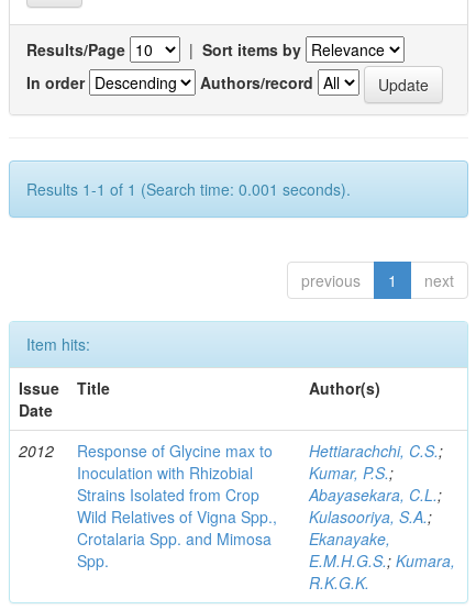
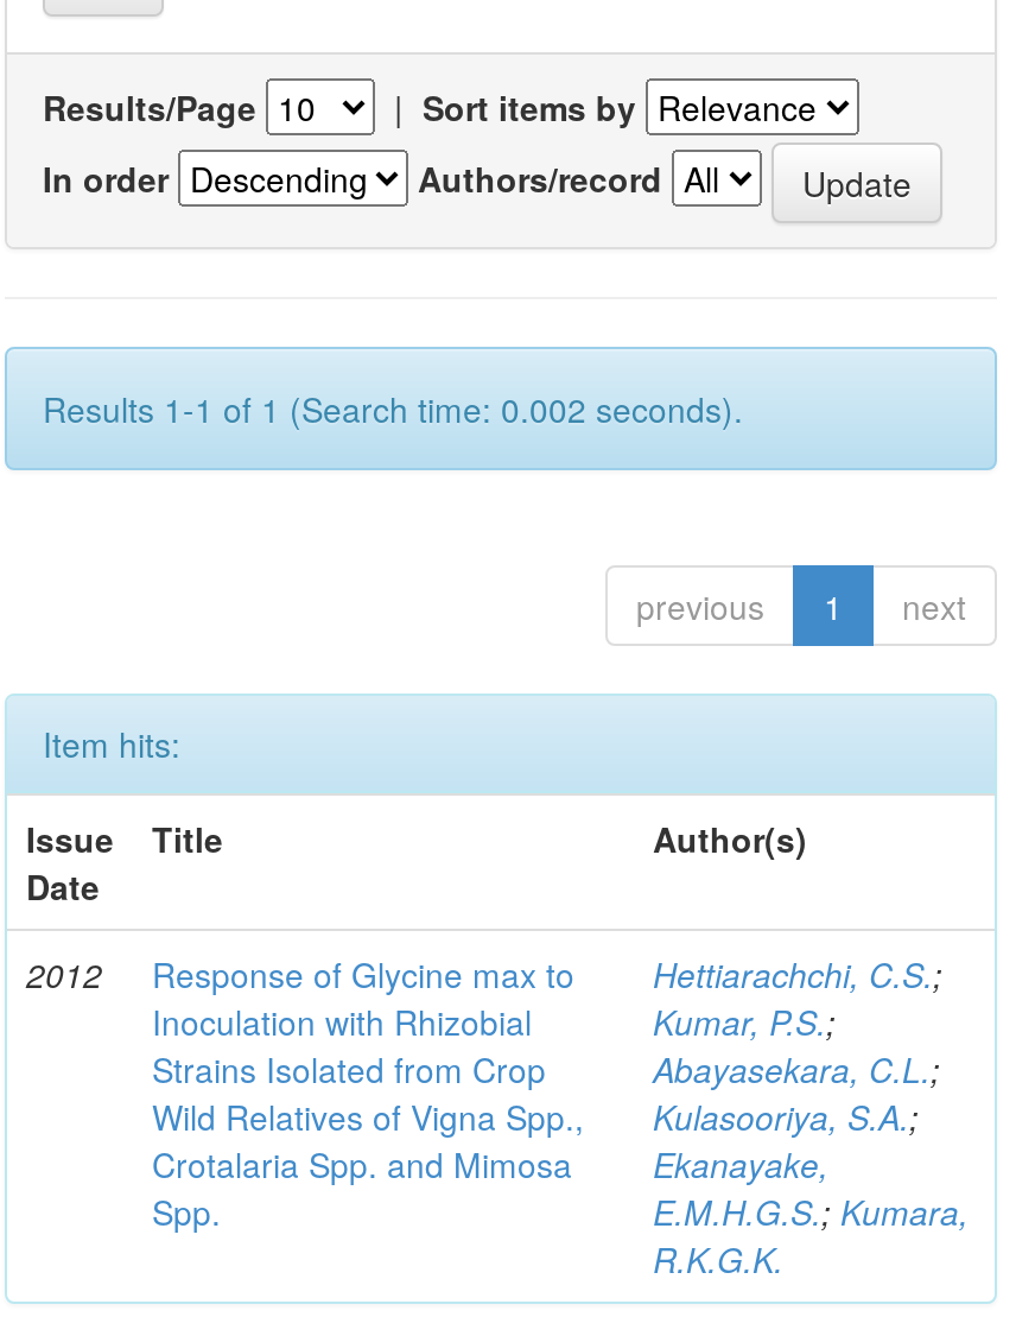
- Results 1-1 of 1 (Search time: 0.001 seconds).
+ Results 1-1 of 1 (Search time: 0.002 seconds).
